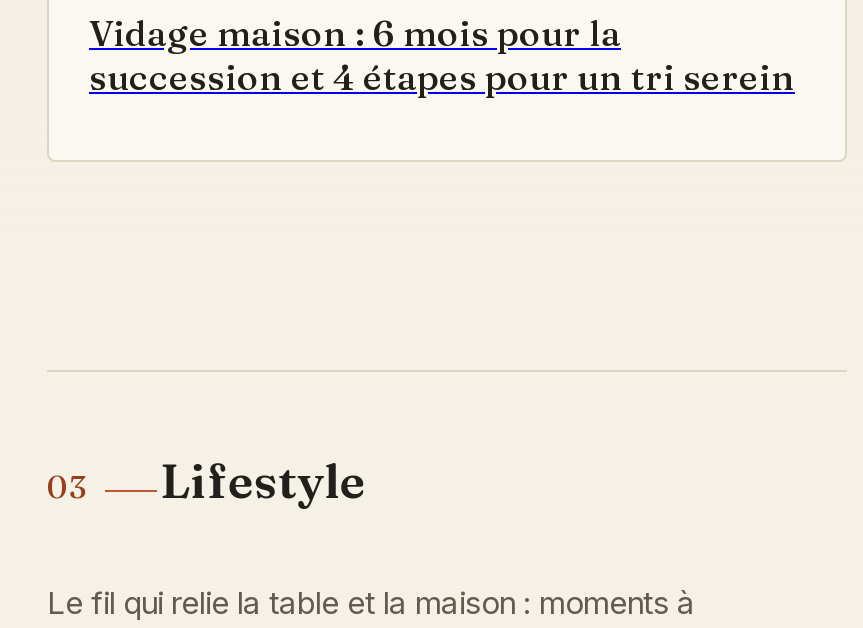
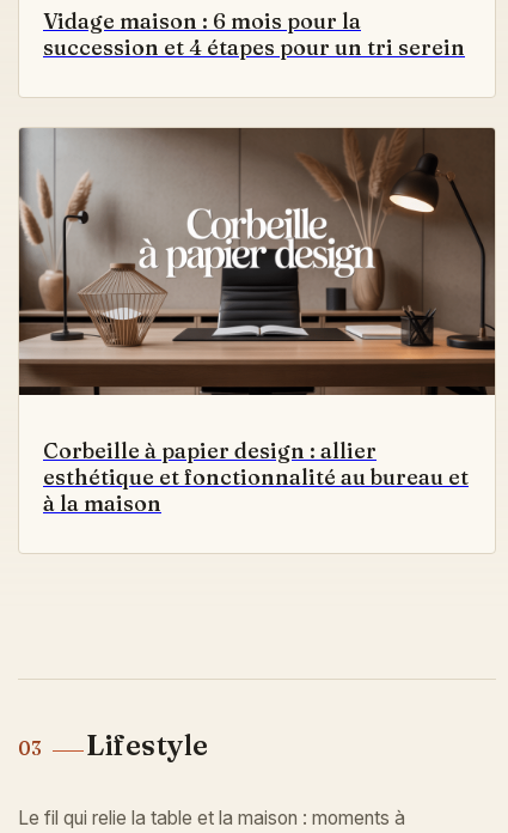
+ [image]
+ Corbeille à papier design : allier
+ esthétique et fonctionnalité au bureau et
+ à la maison
